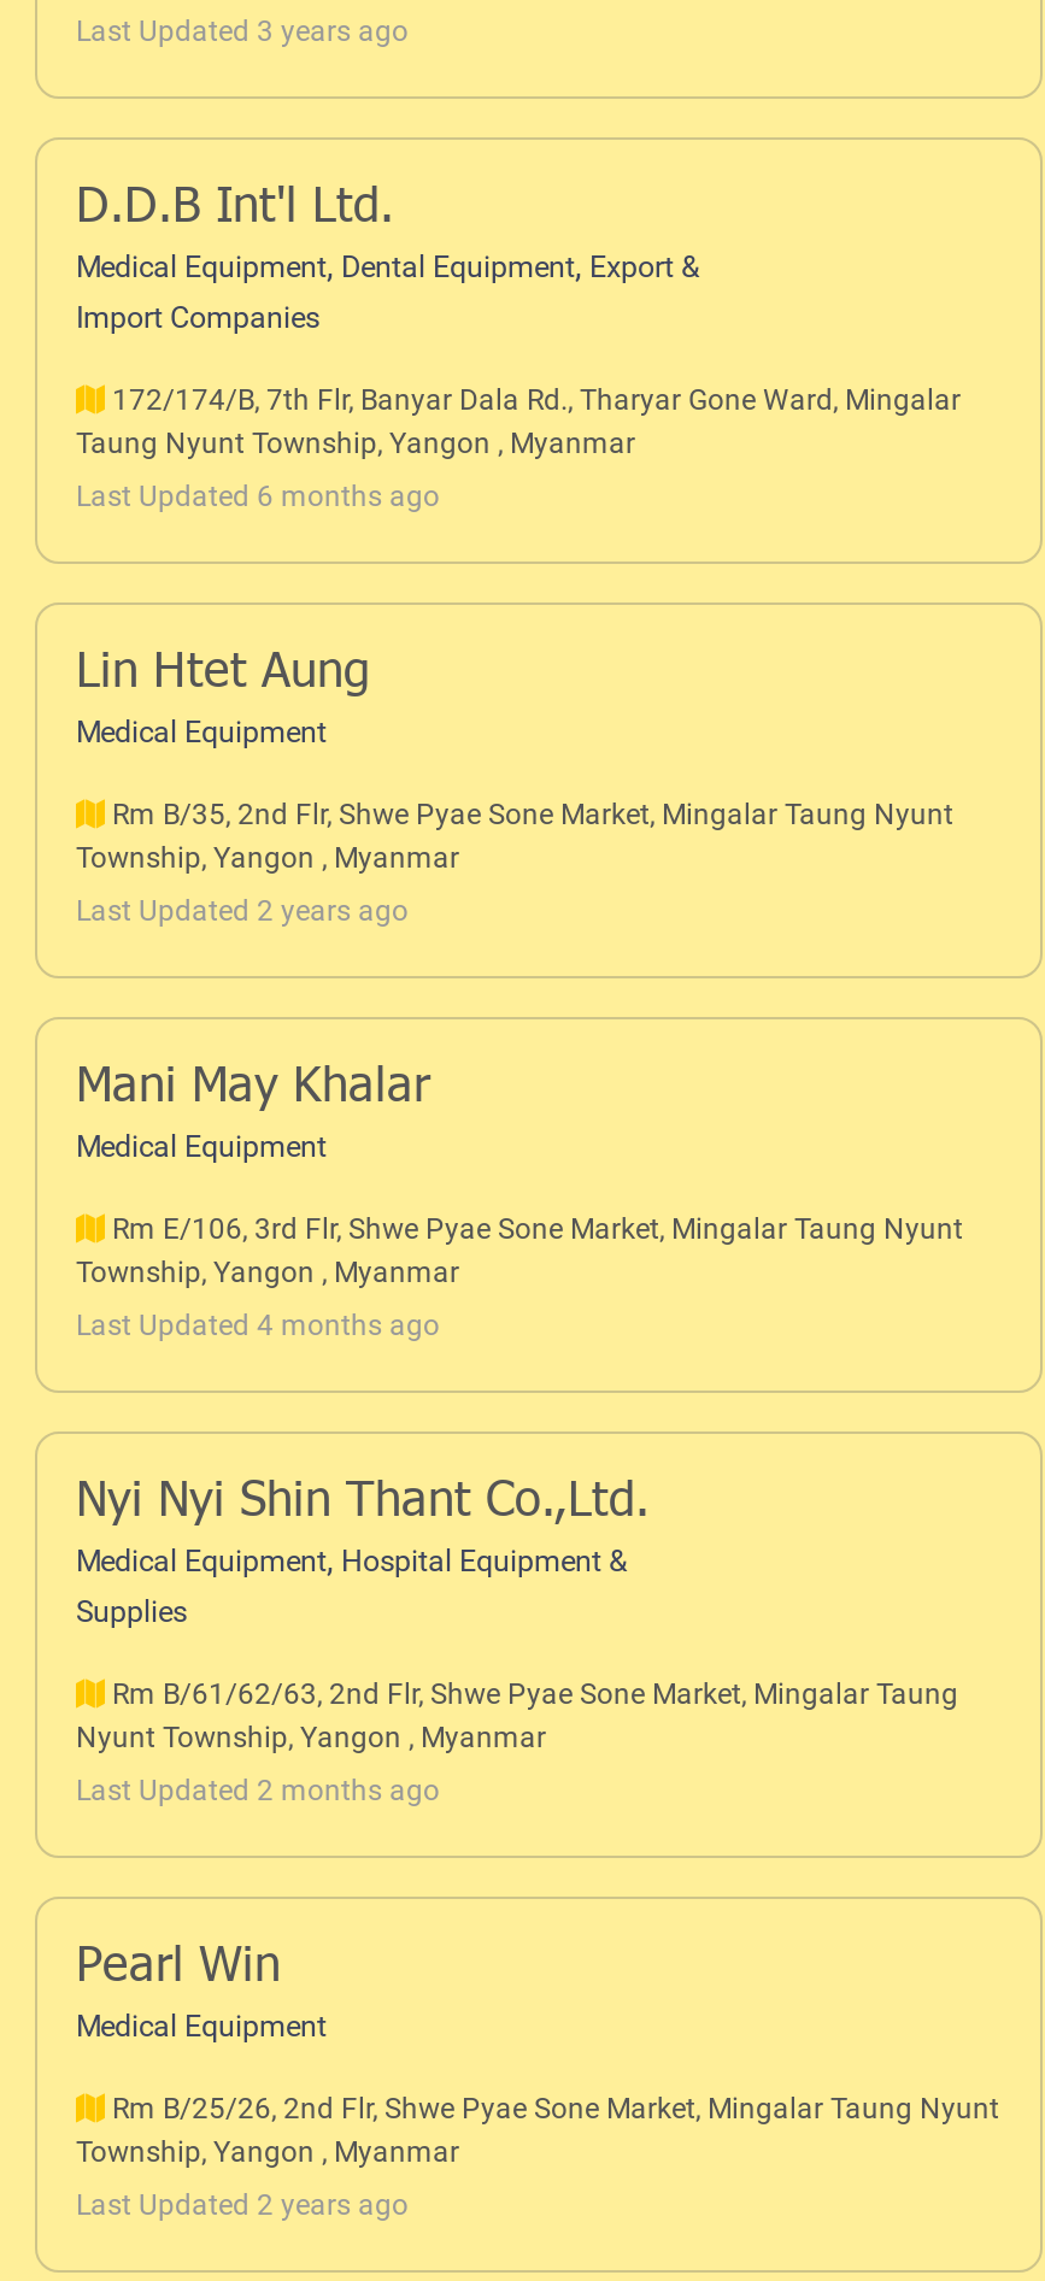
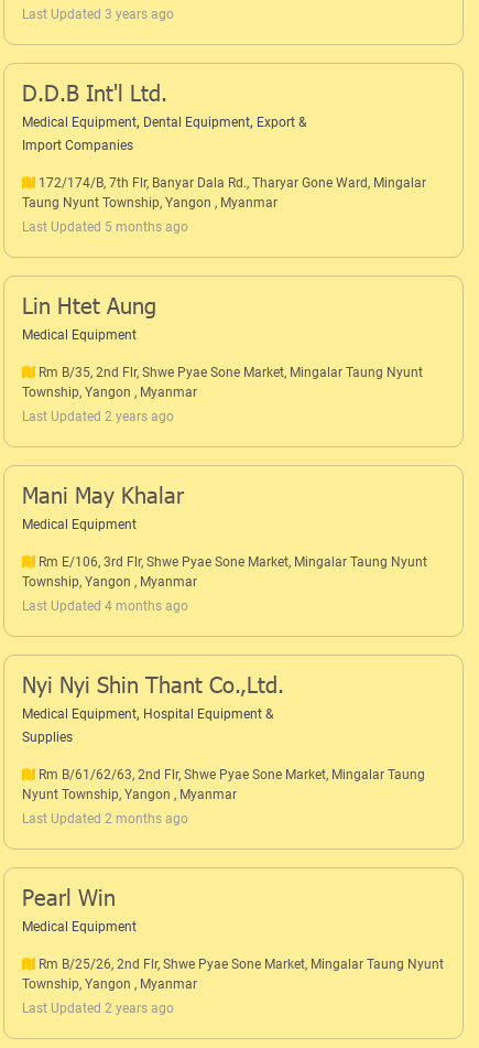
- Last Updated 6 months ago
+ Last Updated 5 months ago
